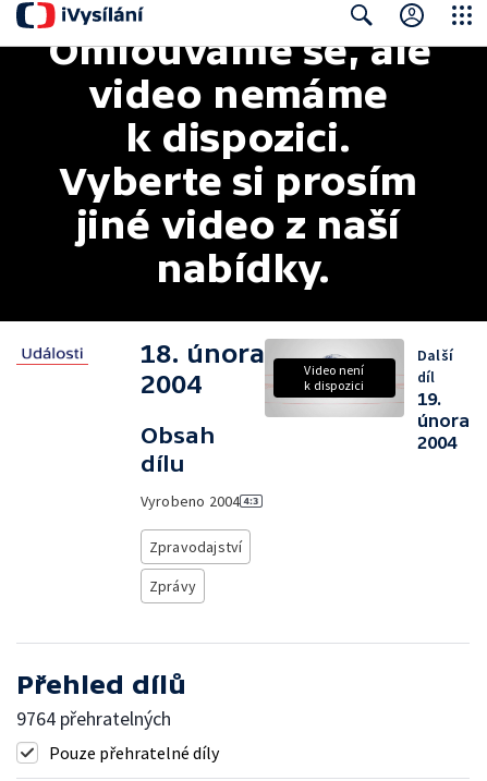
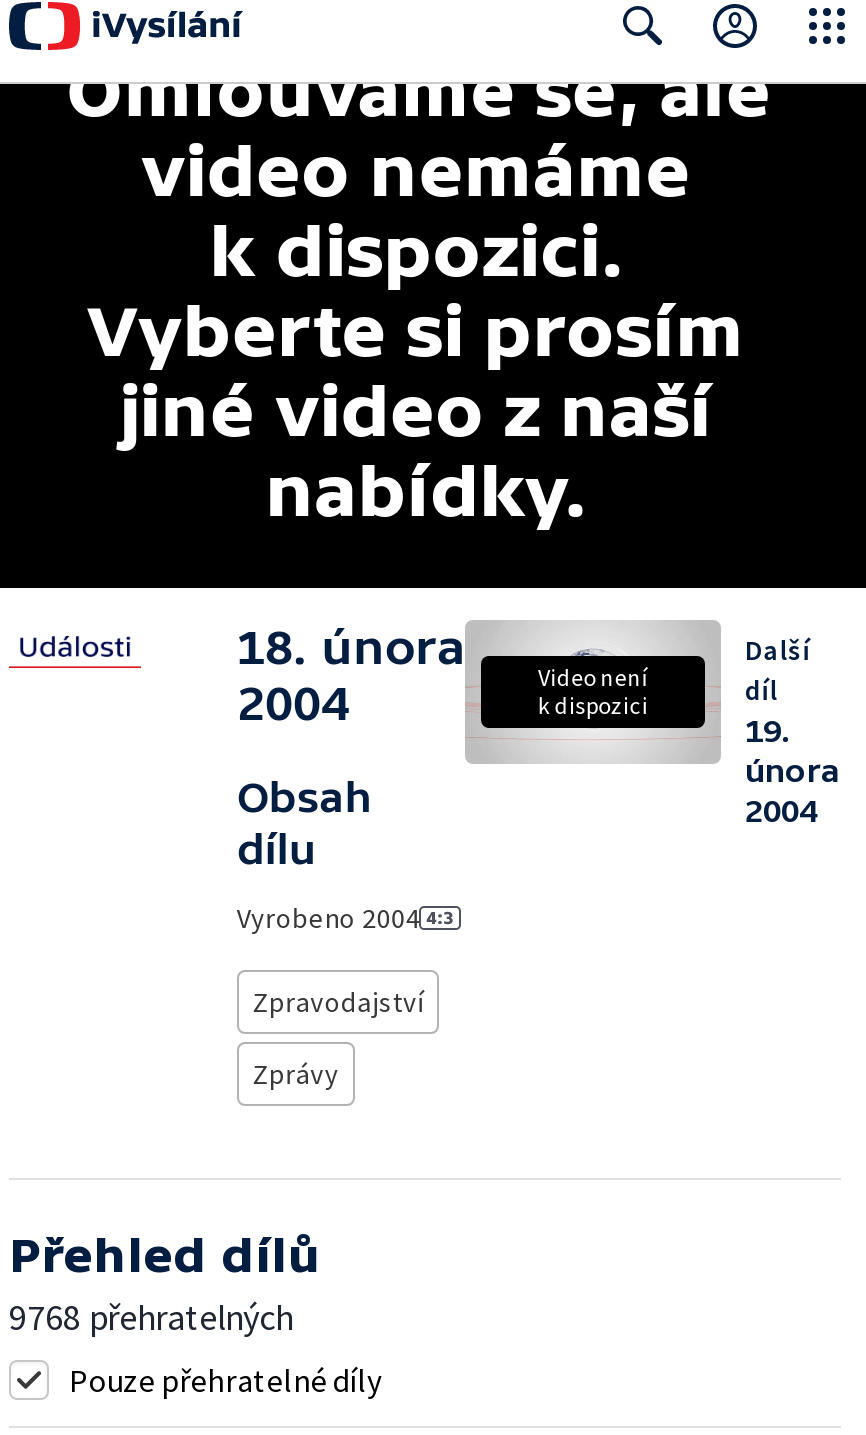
- 9764 přehratelných
+ 9768 přehratelných
